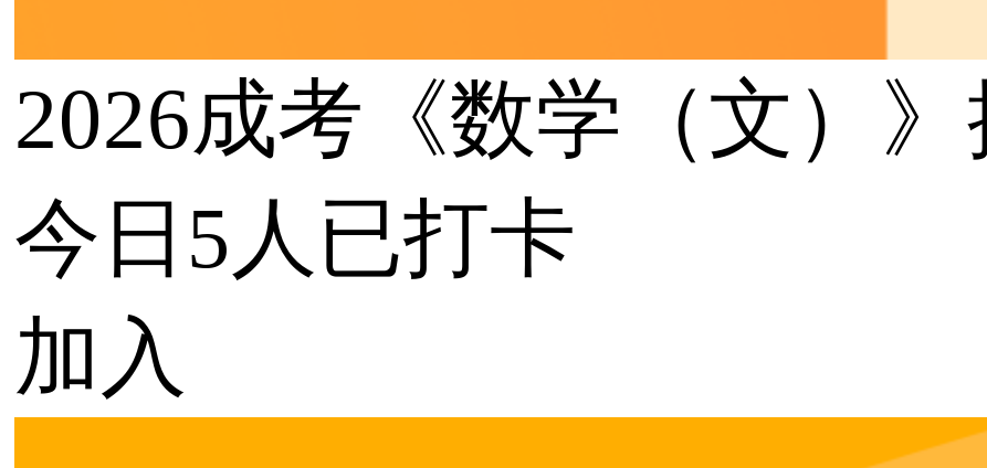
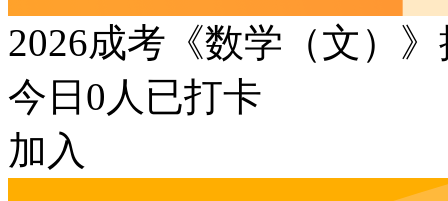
- 今日5人已打卡
+ 今日0人已打卡
